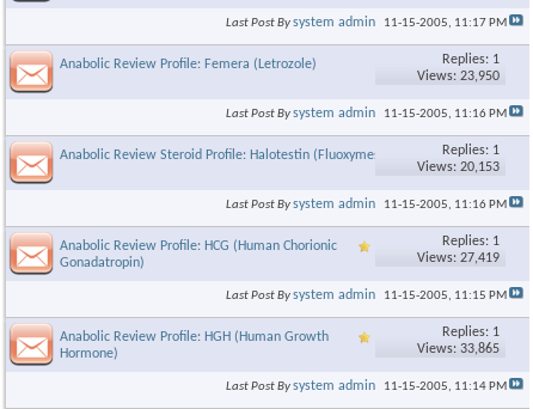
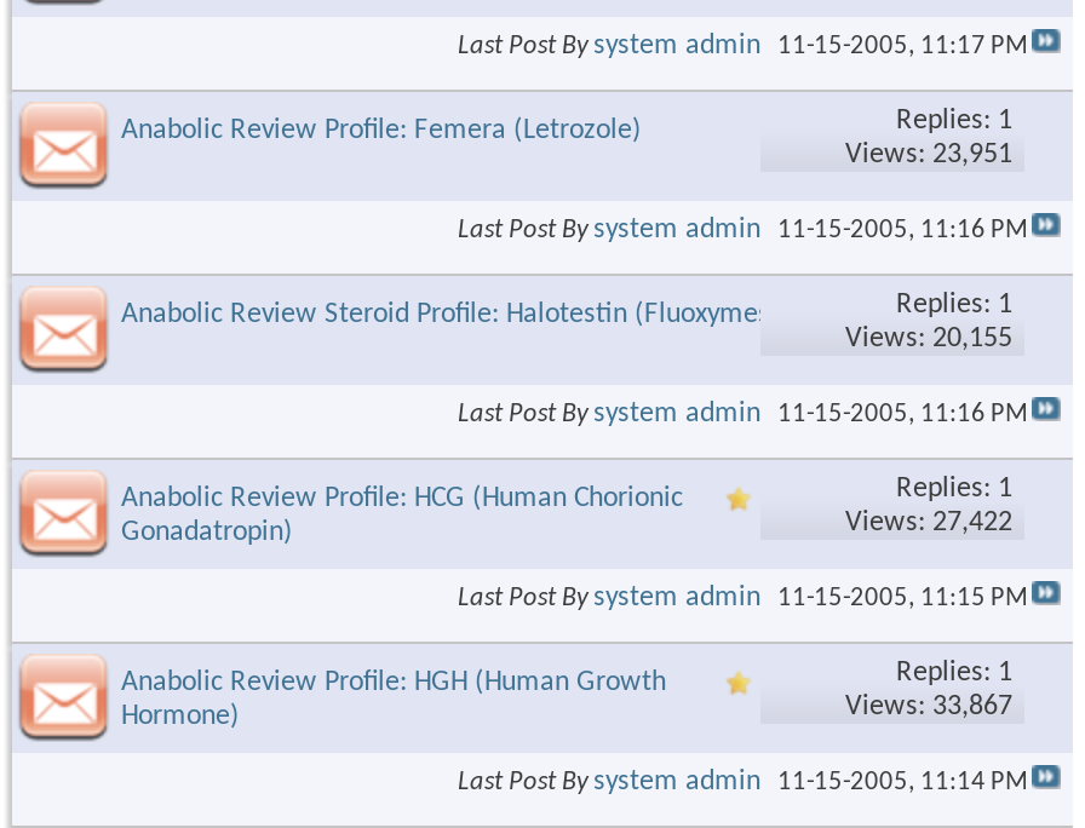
- Views: 23,950
+ Views: 23,951

- Views: 20,153
+ Views: 20,155

- Views: 27,419
+ Views: 27,422

- Views: 33,865
+ Views: 33,867
